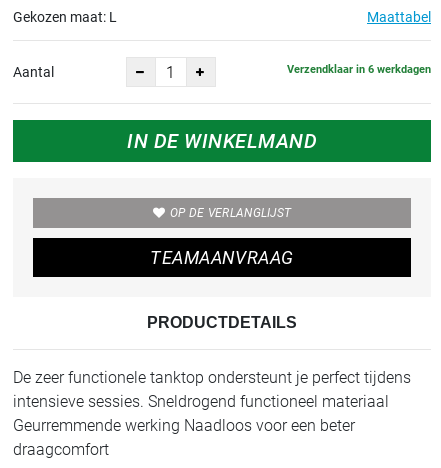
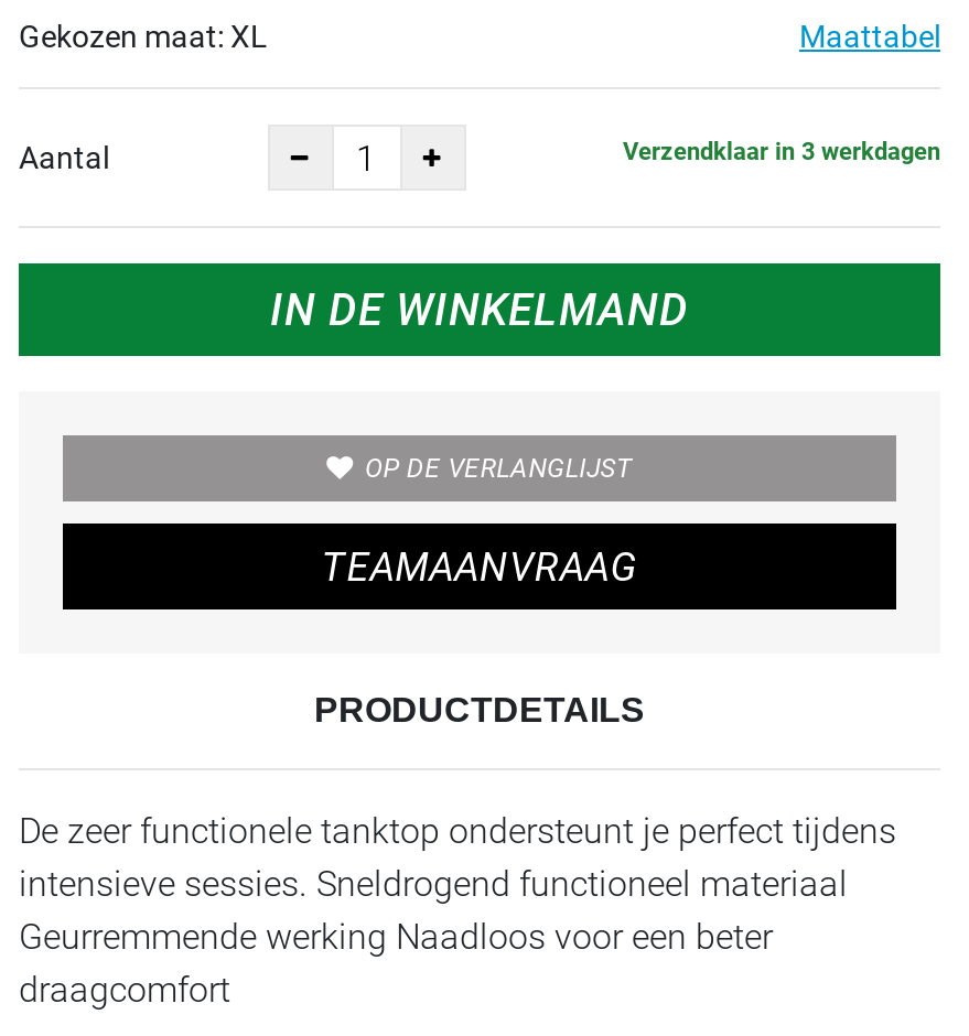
- Gekozen maat: L
+ Gekozen maat: XL

- Verzendklaar in 6 werkdagen
+ Verzendklaar in 3 werkdagen
